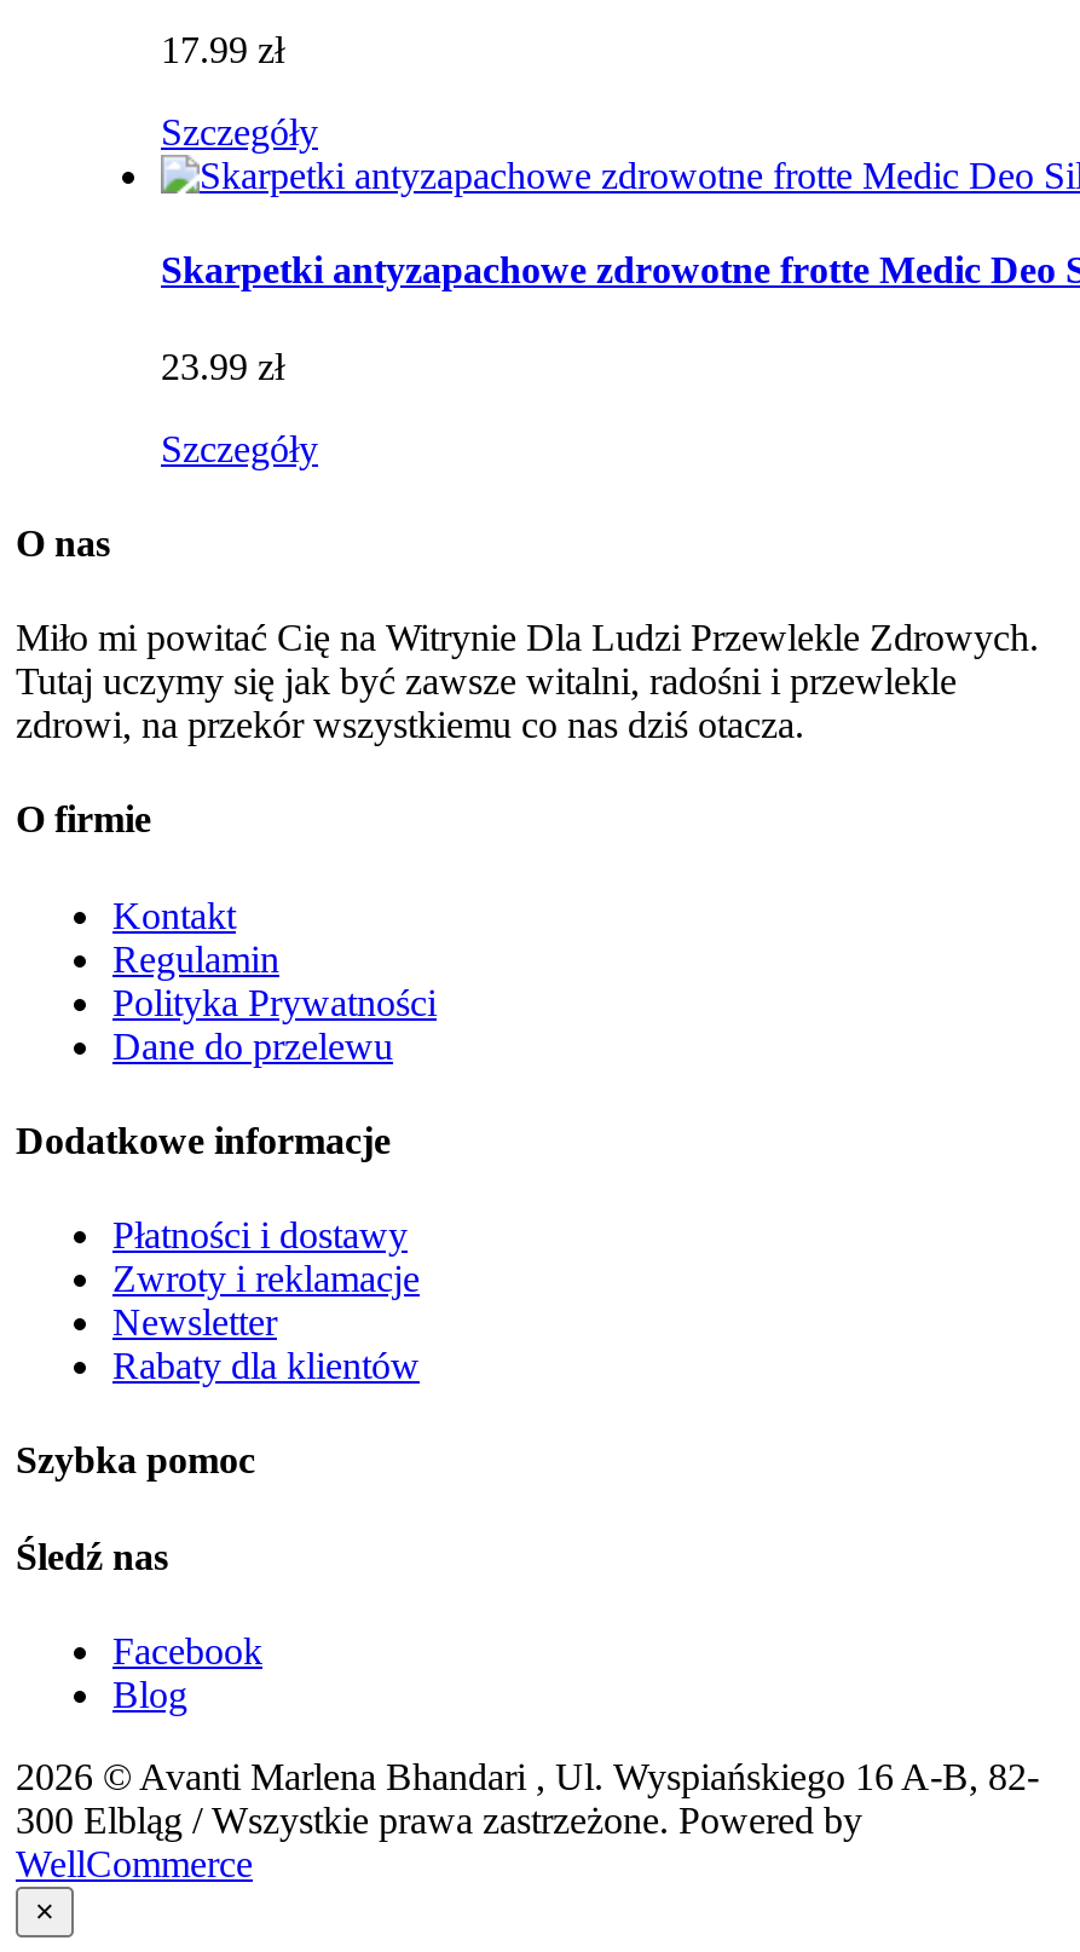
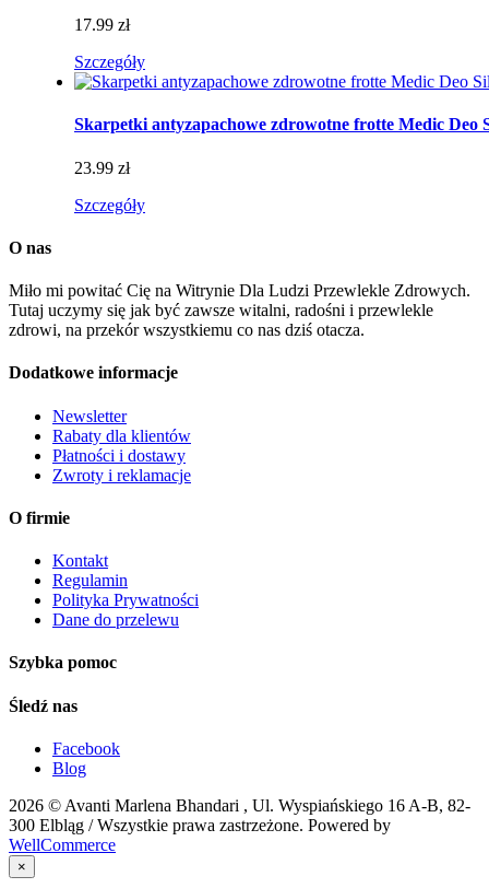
moved down: O firmie | Kontakt | Regulamin | Polityka Prywatności | Dane do przelewu

moved up: Dodatkowe informacje | Newsletter | Rabaty dla klientów | Płatności i dostawy | Zwroty i reklamacje
